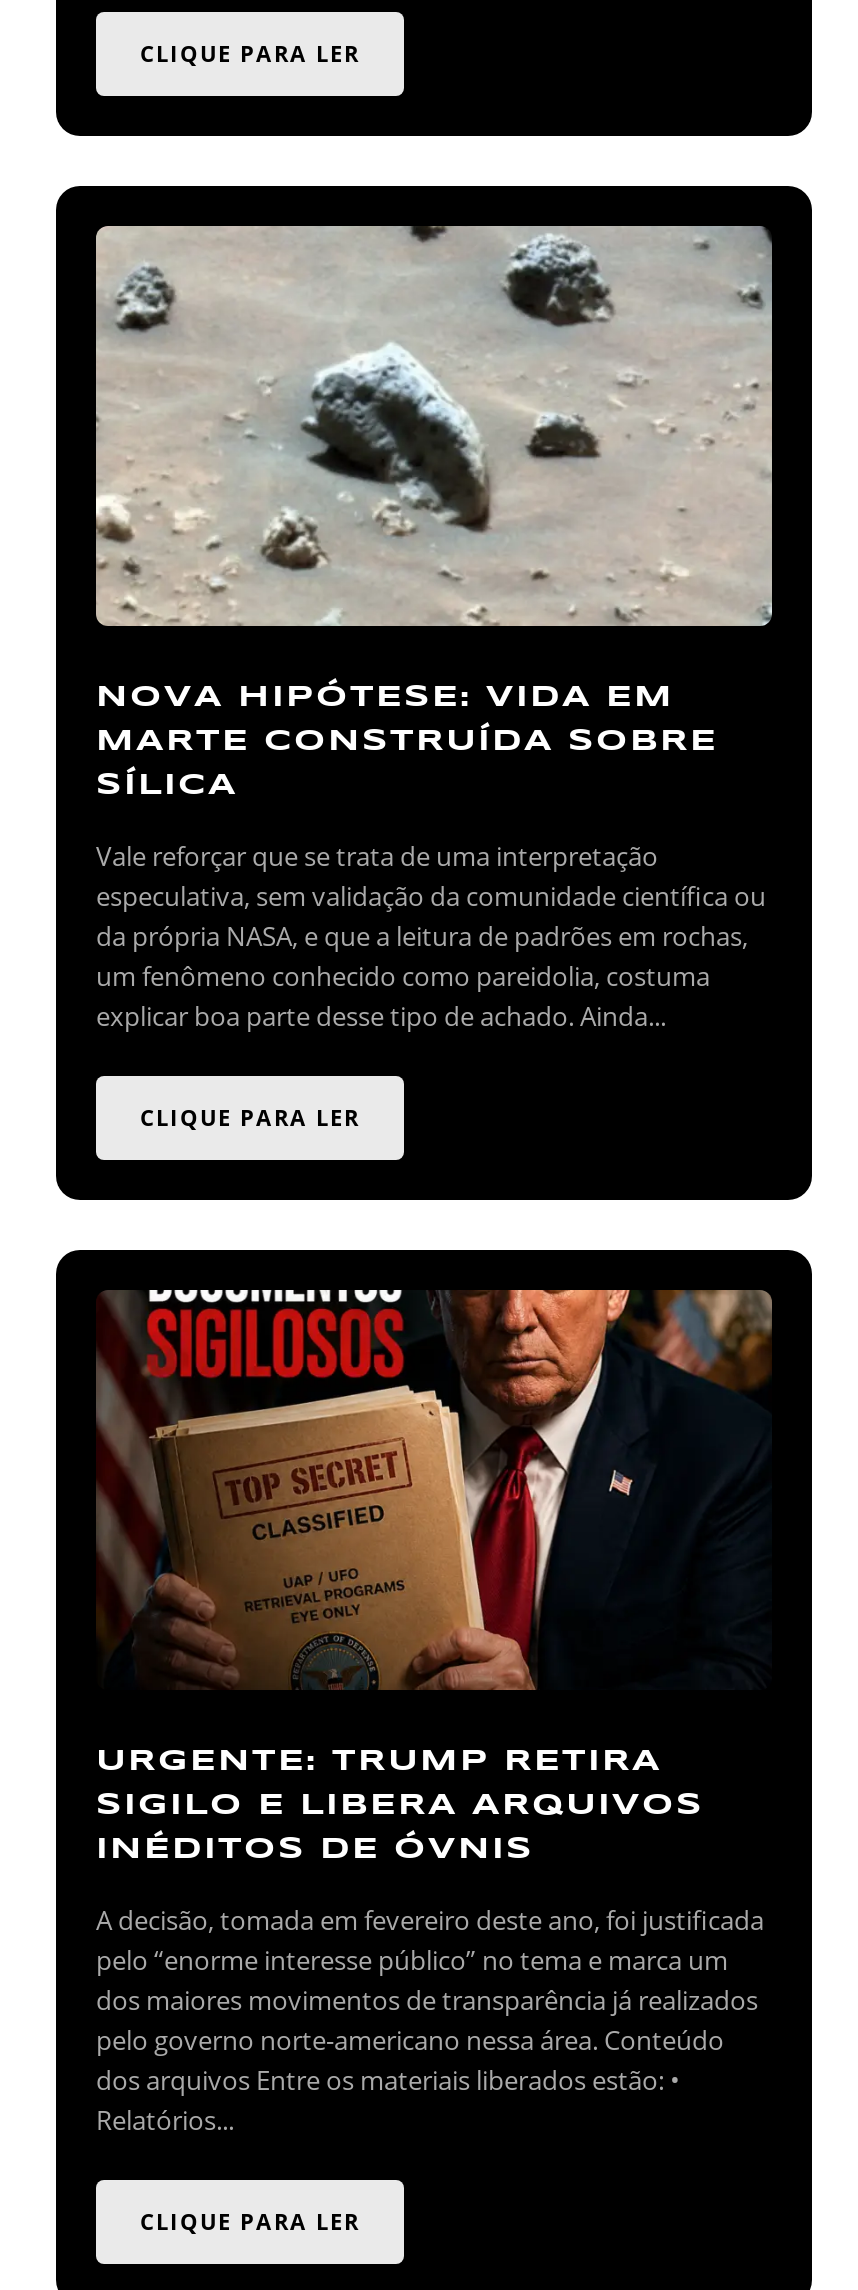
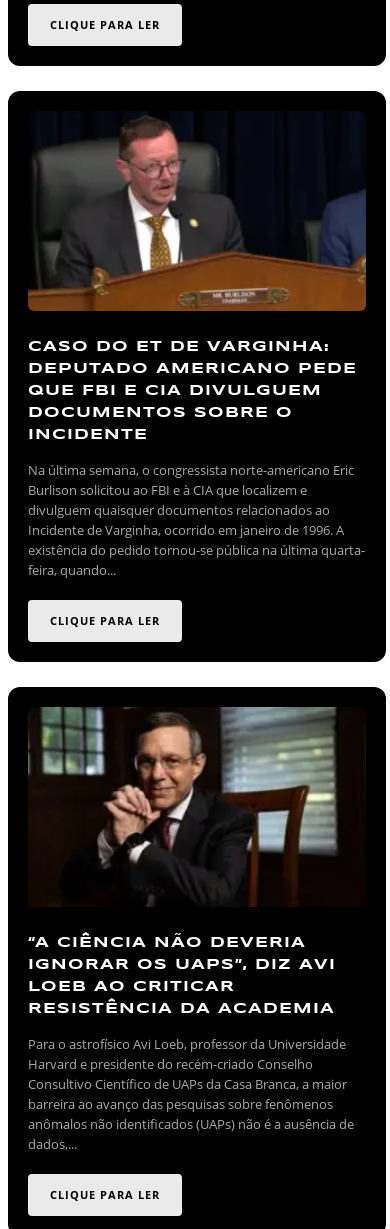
- [image]
+ [image]

- NOVA HIPÓTESE: VIDA EM
- MARTE CONSTRUÍDA SOBRE
- SÍLICA
- Vale reforçar que se trata de uma interpretação
- especulativa, sem validação da comunidade científica ou
- da própria NASA, e que a leitura de padrões em rochas,
- um fenômeno conhecido como pareidolia, costuma
- explicar boa parte desse tipo de achado. Ainda...
+ CASO DO ET DE VARGINHA:
+ DEPUTADO AMERICANO PEDE
+ QUE FBI E CIA DIVULGUEM
+ DOCUMENTOS SOBRE O
+ INCIDENTE
+ Na última semana, o congressista norte-americano Eric
+ Burlison solicitou ao FBI e à CIA que localizem e
+ divulguem quaisquer documentos relacionados ao
+ Incidente de Varginha, ocorrido em janeiro de 1996. A
+ existência do pedido tornou-se pública na última quarta-
+ feira, quando...

- [image]
- URGENTE: TRUMP RETIRA
- SIGILO E LIBERA ARQUIVOS
- INÉDITOS DE ÓVNIS
- A decisão, tomada em fevereiro deste ano, foi justificada
- pelo “enorme interesse público” no tema e marca um
- dos maiores movimentos de transparência já realizados
- pelo governo norte-americano nessa área. Conteúdo
- dos arquivos Entre os materiais liberados estão: •
- Relatórios...
+ [image]
+ “A CIÊNCIA NÃO DEVERIA
+ IGNORAR OS UAPS”, DIZ AVI
+ LOEB AO CRITICAR
+ RESISTÊNCIA DA ACADEMIA
+ Para o astrofísico Avi Loeb, professor da Universidade
+ Harvard e presidente do recém-criado Conselho
+ Consultivo Científico de UAPs da Casa Branca, a maior
+ barreira ao avanço das pesquisas sobre fenômenos
+ anômalos não identificados (UAPs) não é a ausência de
+ dados,...
